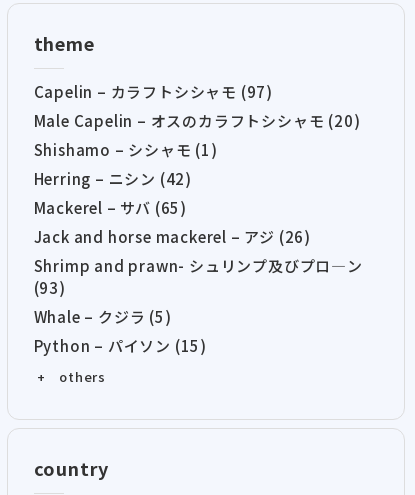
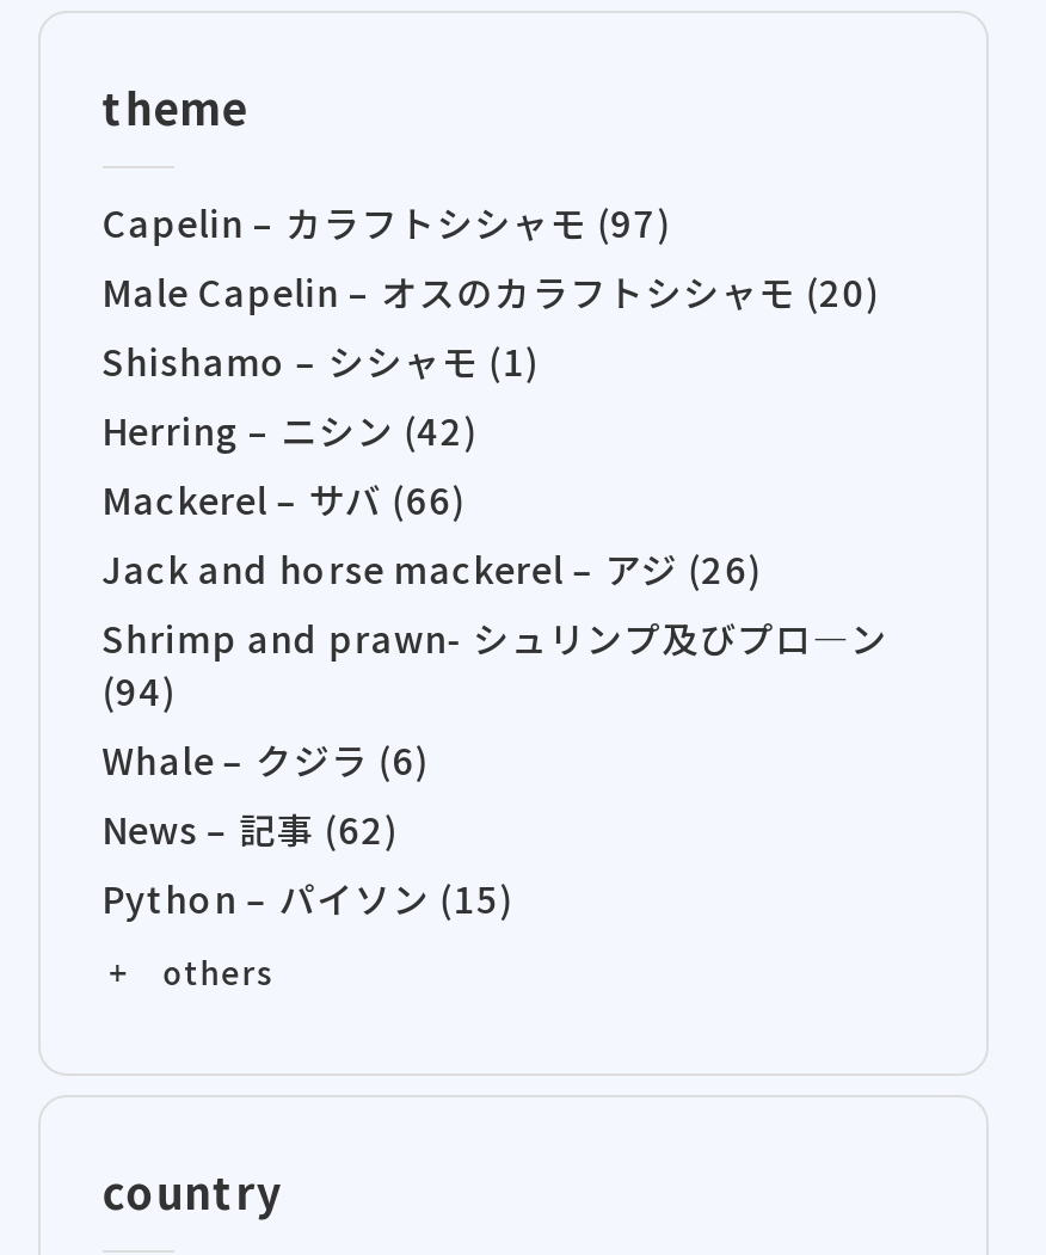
- Mackerel – サバ (65)
+ Mackerel – サバ (66)

- (93)
- Whale – クジラ (5)
+ (94)
+ Whale – クジラ (6)
+ News – 記事 (62)
